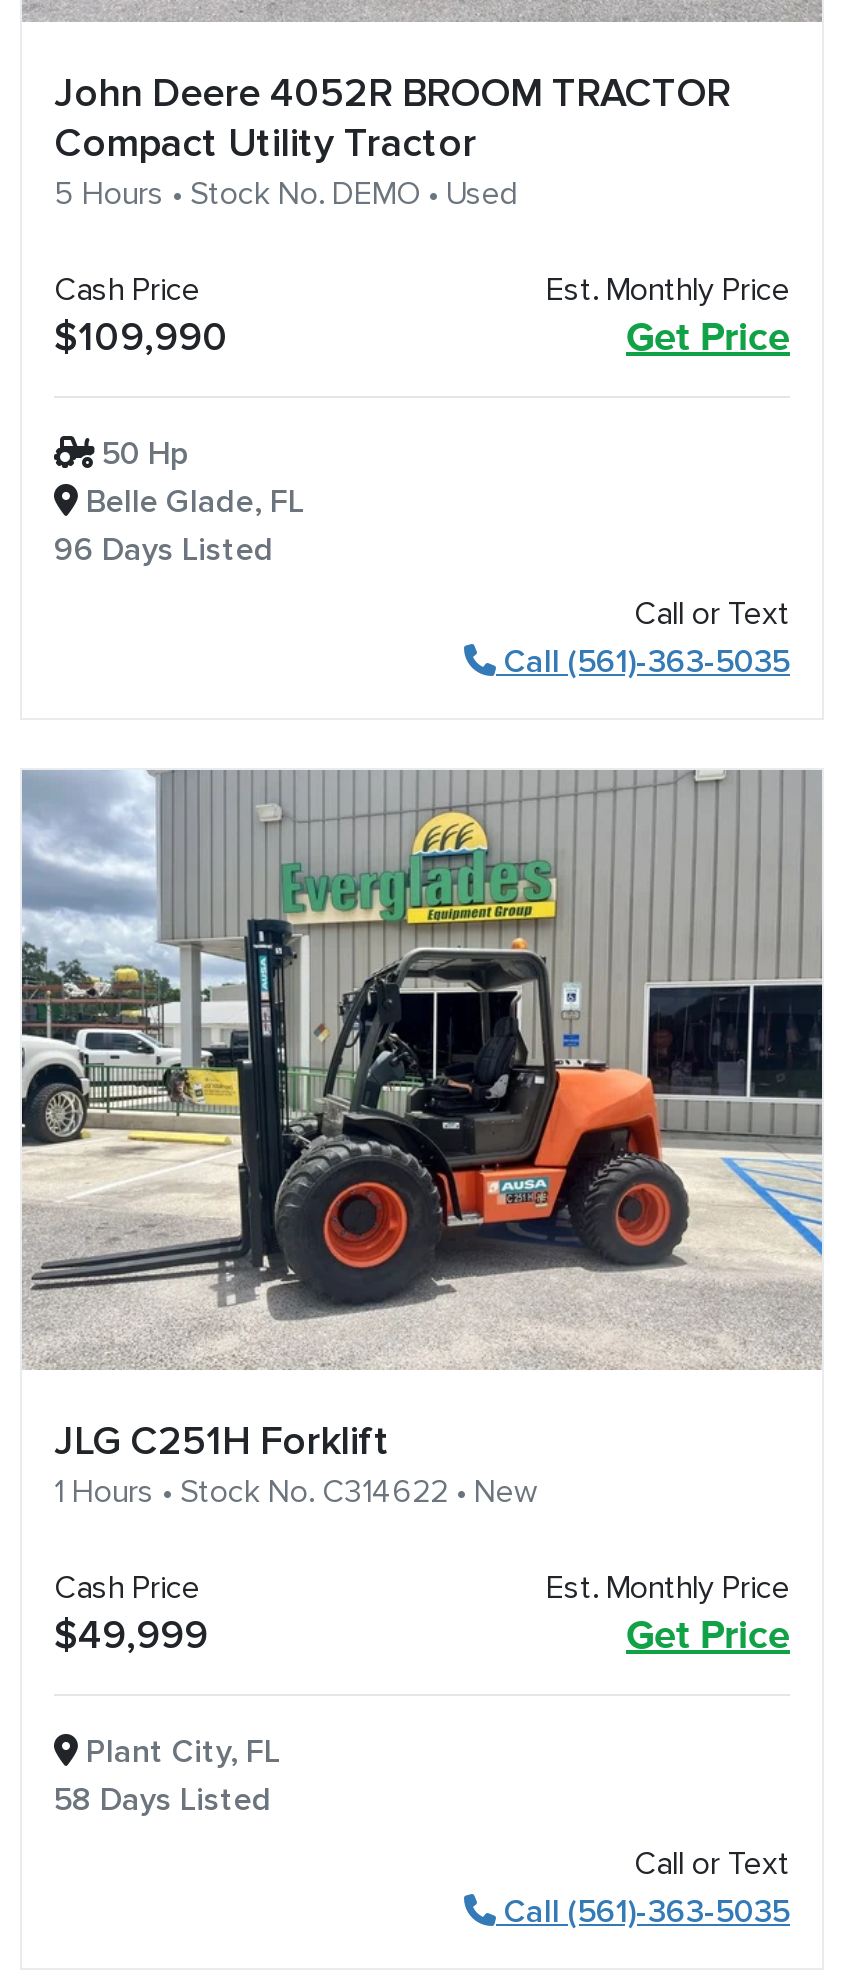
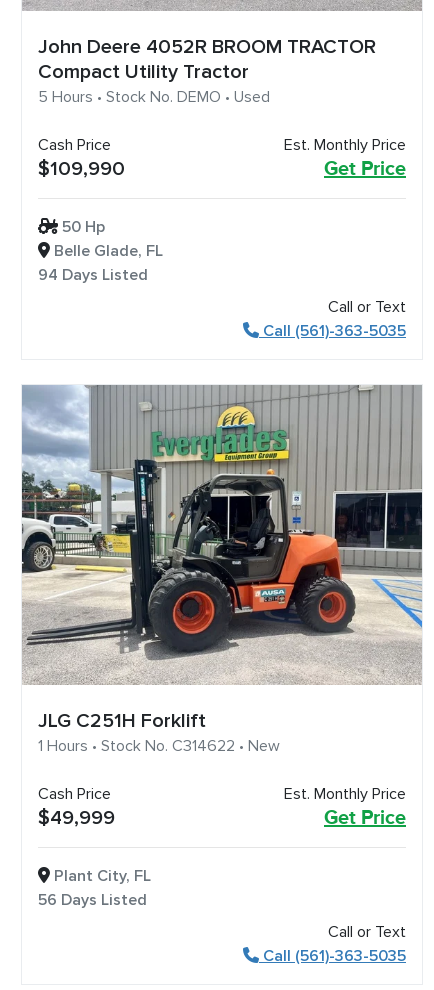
- 96 Days Listed
+ 94 Days Listed

- 58 Days Listed
+ 56 Days Listed
